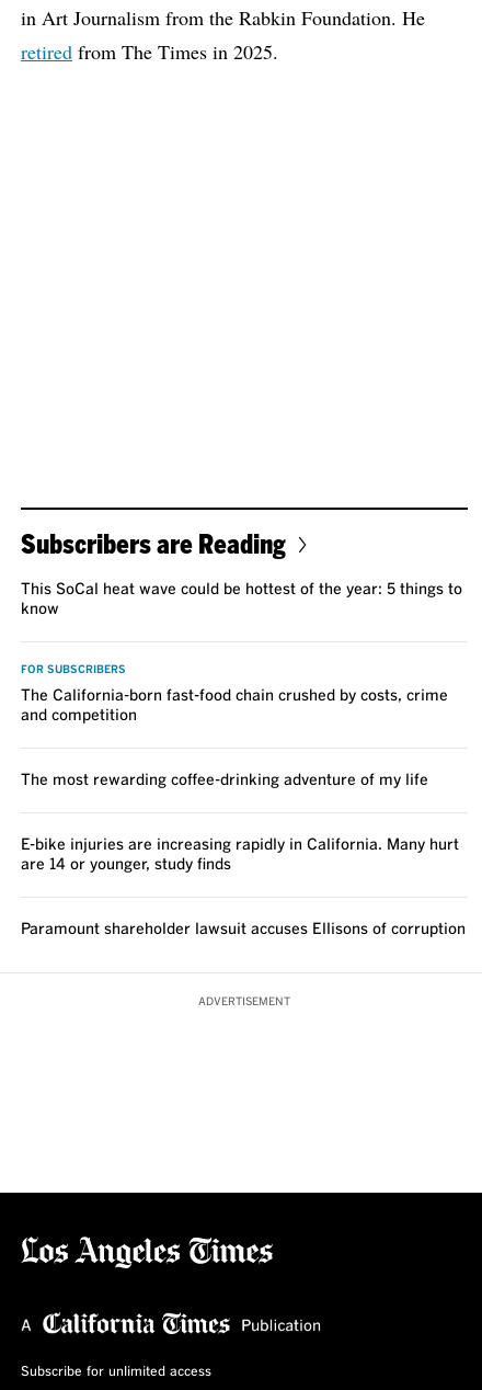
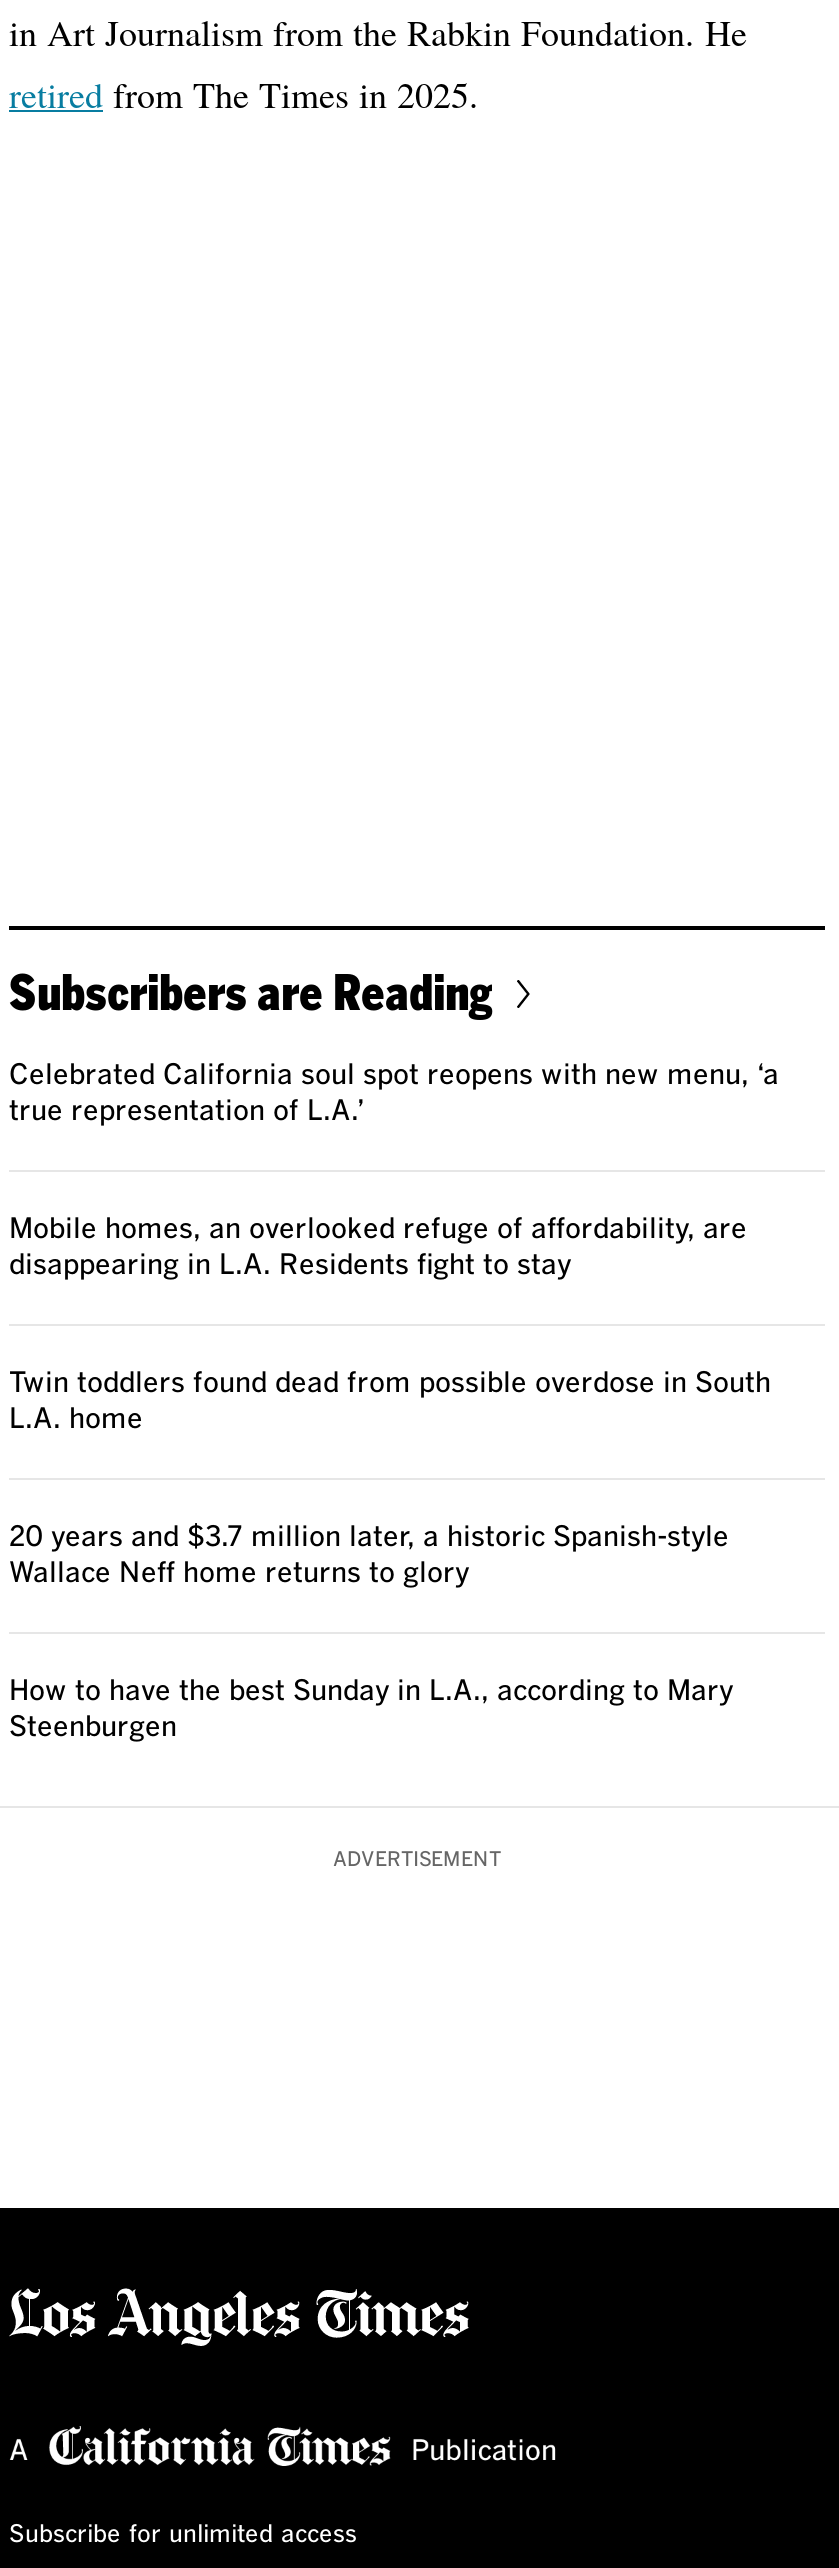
- This SoCal heat wave could be hottest of the year: 5 things to
- know
+ Celebrated California soul spot reopens with new menu, ‘a
+ true representation of L.A.’

- FOR SUBSCRIBERS
- The California-born fast-food chain crushed by costs, crime
- and competition
+ Mobile homes, an overlooked refuge of affordability, are
+ disappearing in L.A. Residents fight to stay

- The most rewarding coffee-drinking adventure of my life
+ Twin toddlers found dead from possible overdose in South
+ L.A. home

- E-bike injuries are increasing rapidly in California. Many hurt
- are 14 or younger, study finds
+ 20 years and $3.7 million later, a historic Spanish-style
+ Wallace Neff home returns to glory

- Paramount shareholder lawsuit accuses Ellisons of corruption
+ How to have the best Sunday in L.A., according to Mary
+ Steenburgen
